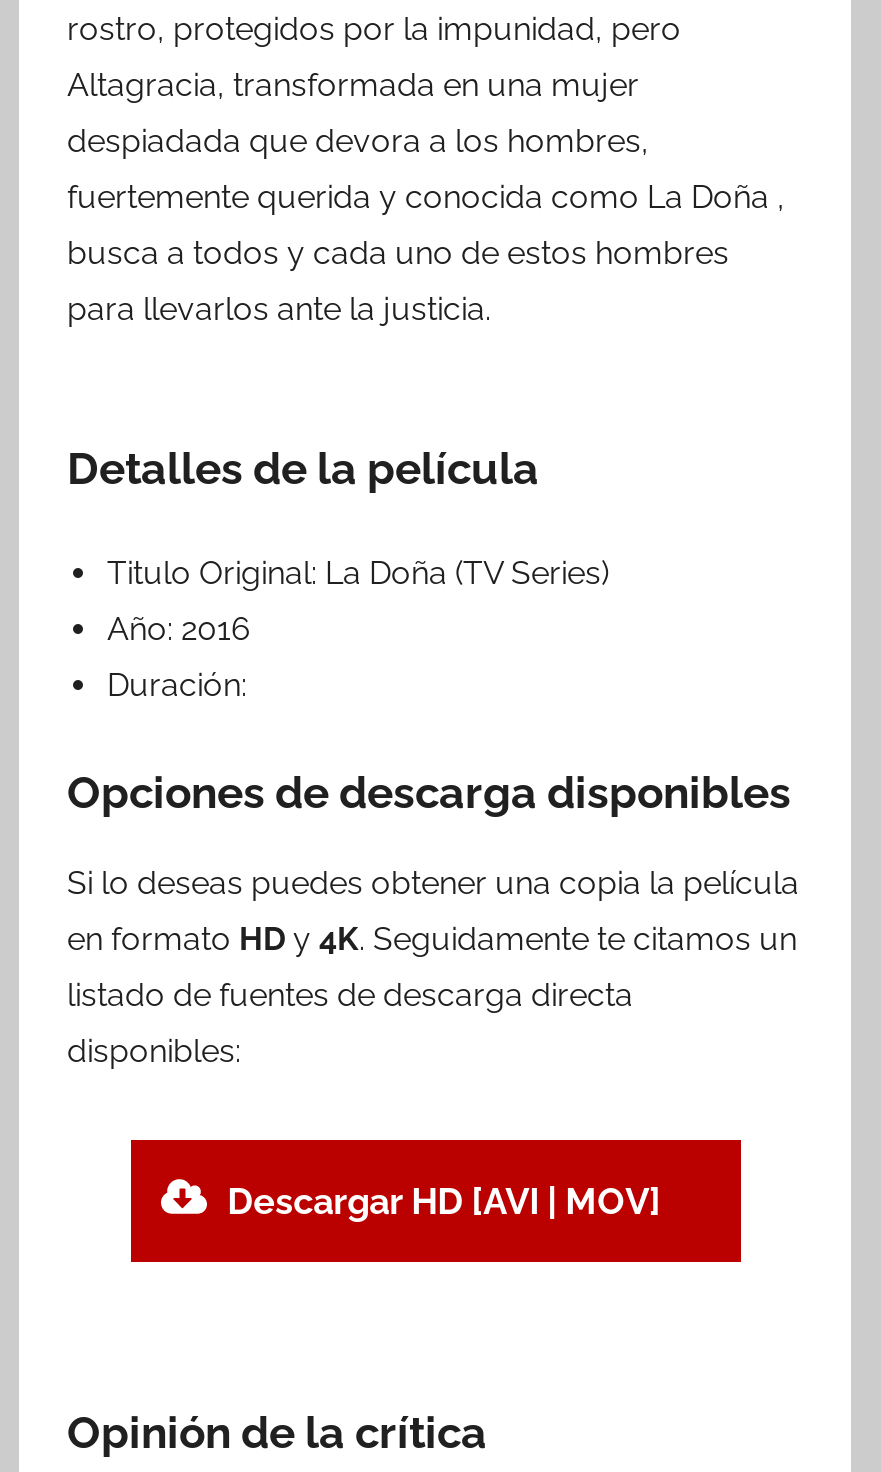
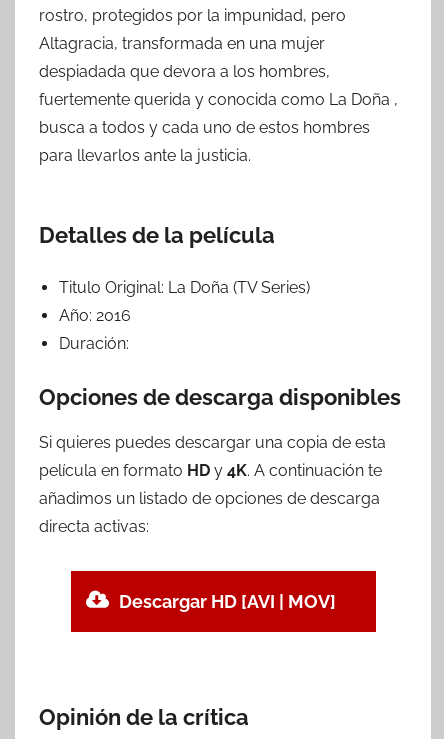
- Si lo deseas puedes obtener una copia la película
+ Si quieres puedes descargar una copia de esta

- en formato HD y 4K. Seguidamente te citamos un
+ película en formato HD y 4K. A continuación te

- listado de fuentes de descarga directa
+ añadimos un listado de opciones de descarga

- disponibles:
+ directa activas:
